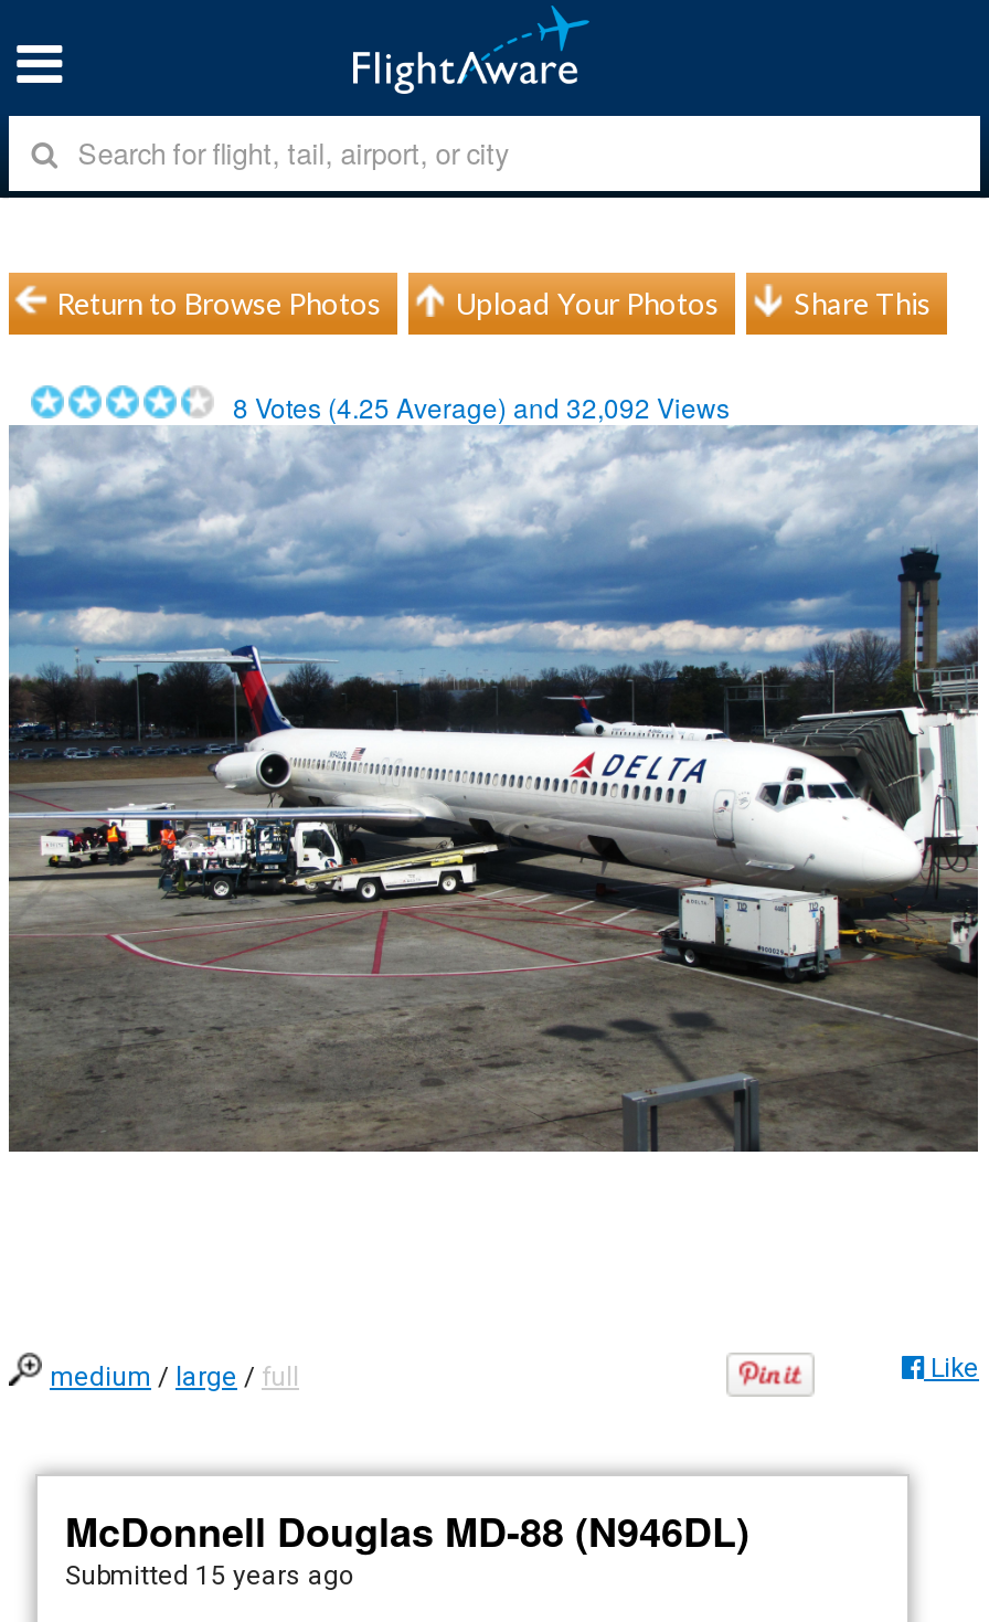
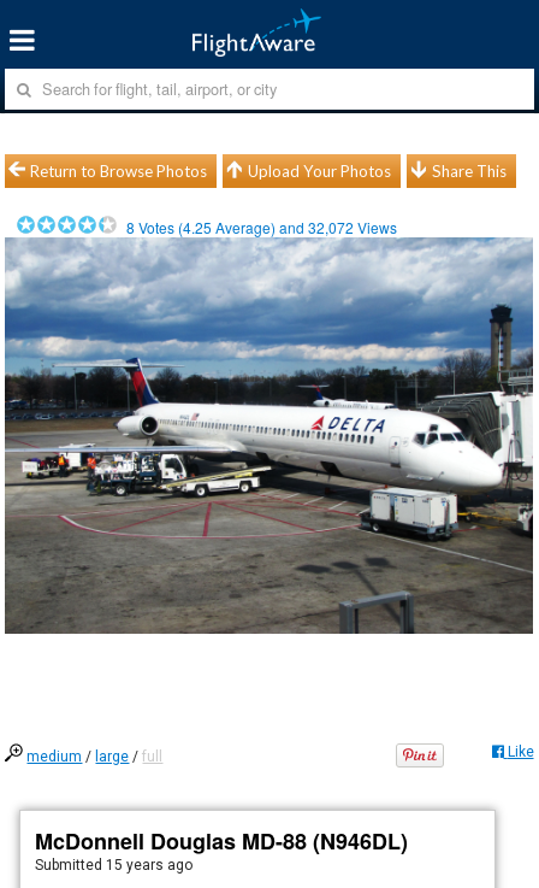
- 8 Votes (4.25 Average) and 32,092 Views
+ 8 Votes (4.25 Average) and 32,072 Views
